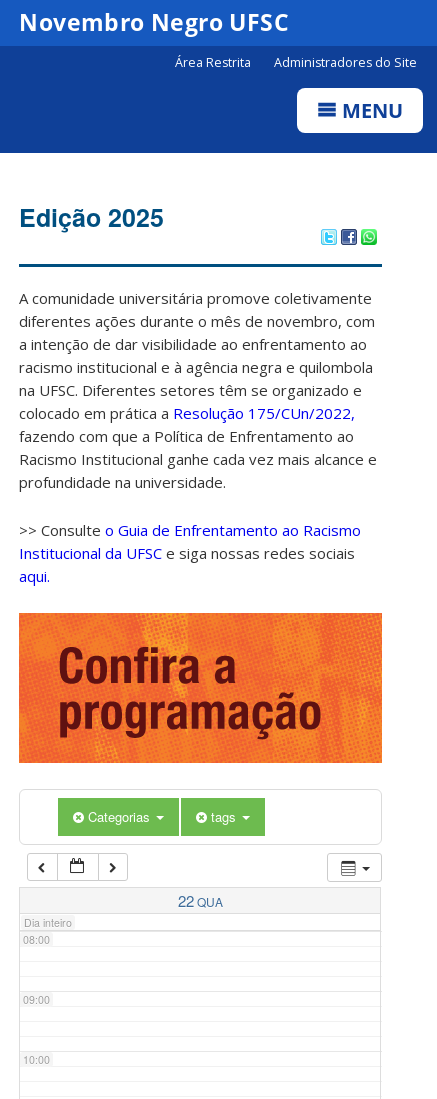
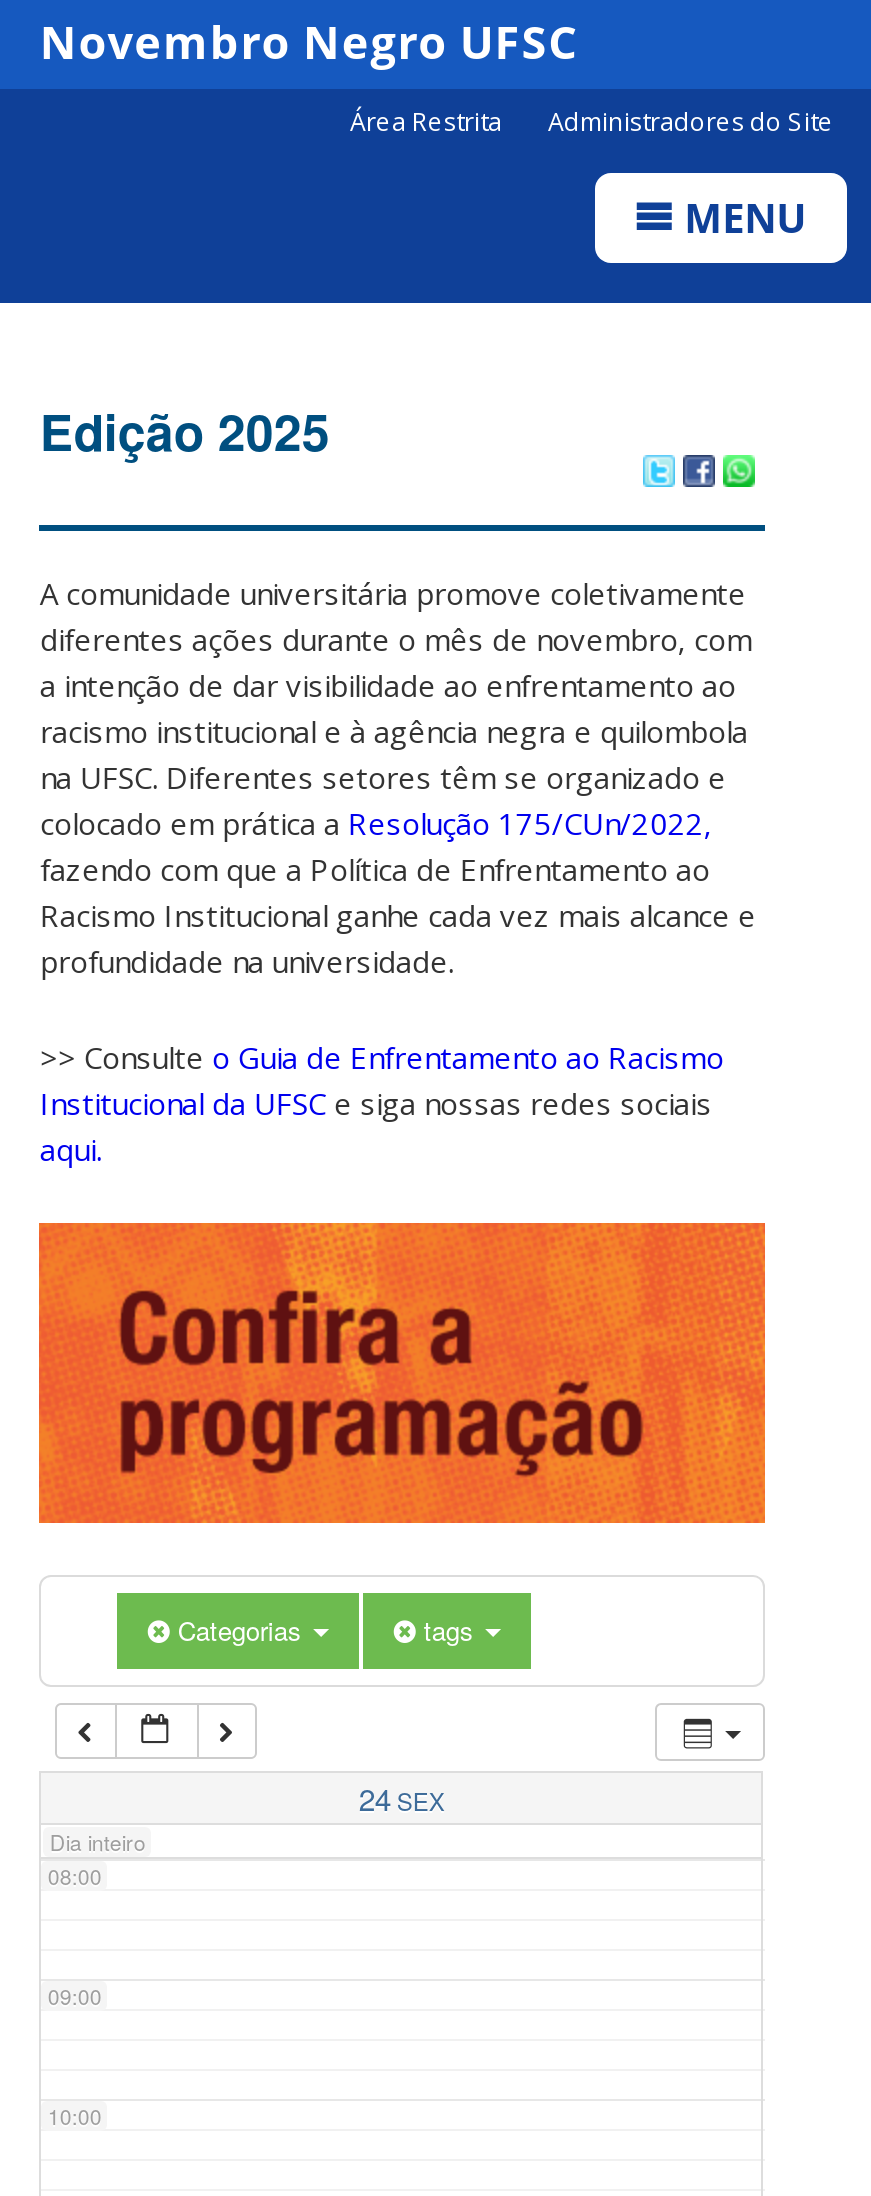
- 22 QUA
+ 24 SEX
